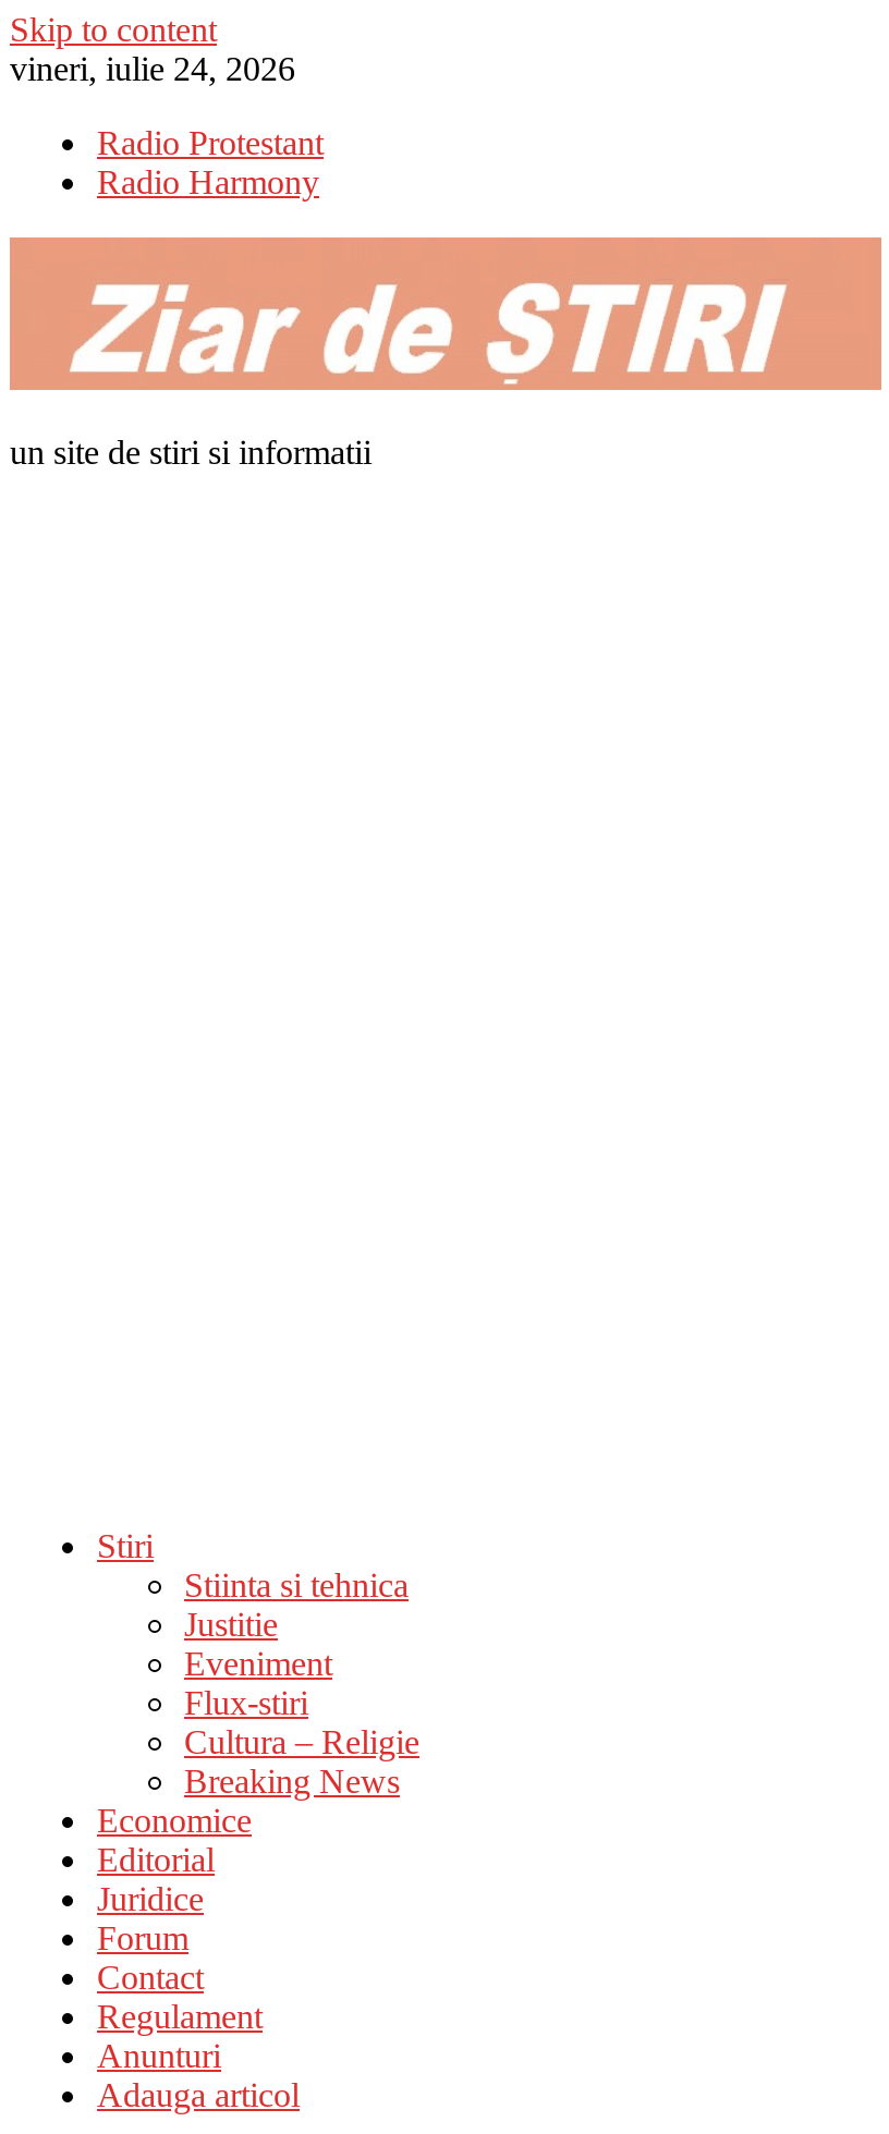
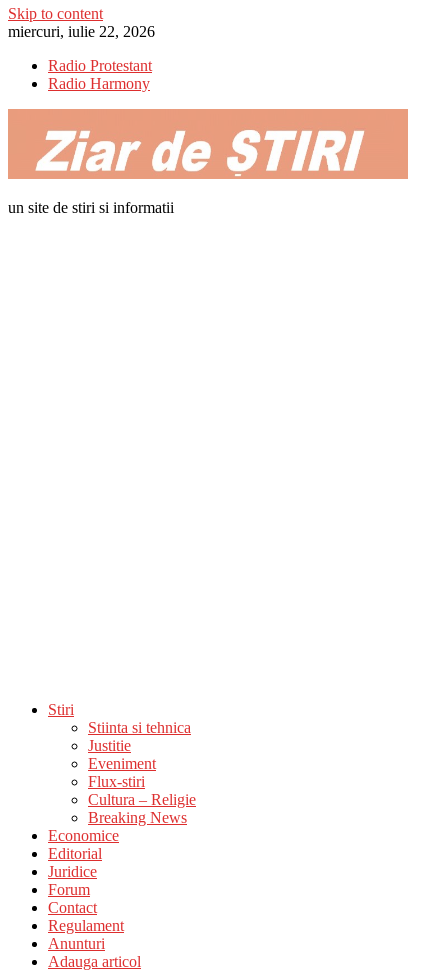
- vineri, iulie 24, 2026
+ miercuri, iulie 22, 2026
